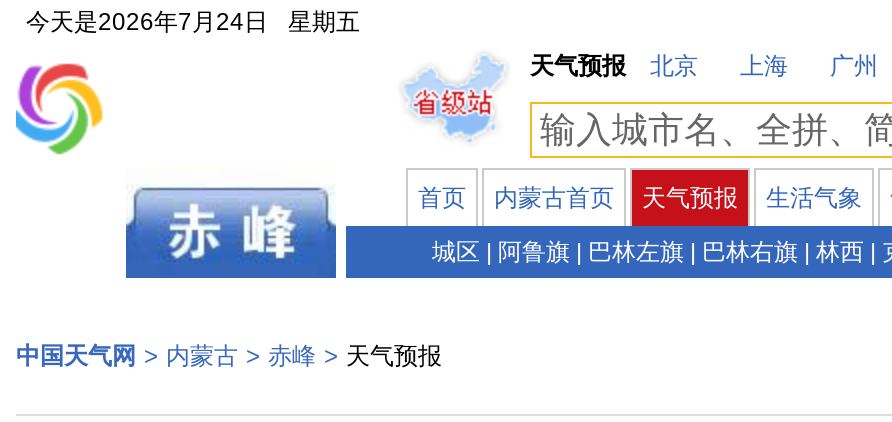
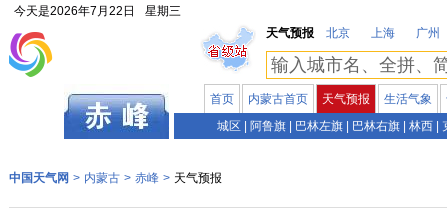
- 今天是2026年7月24日
+ 今天是2026年7月22日

- 星期五
+ 星期三
